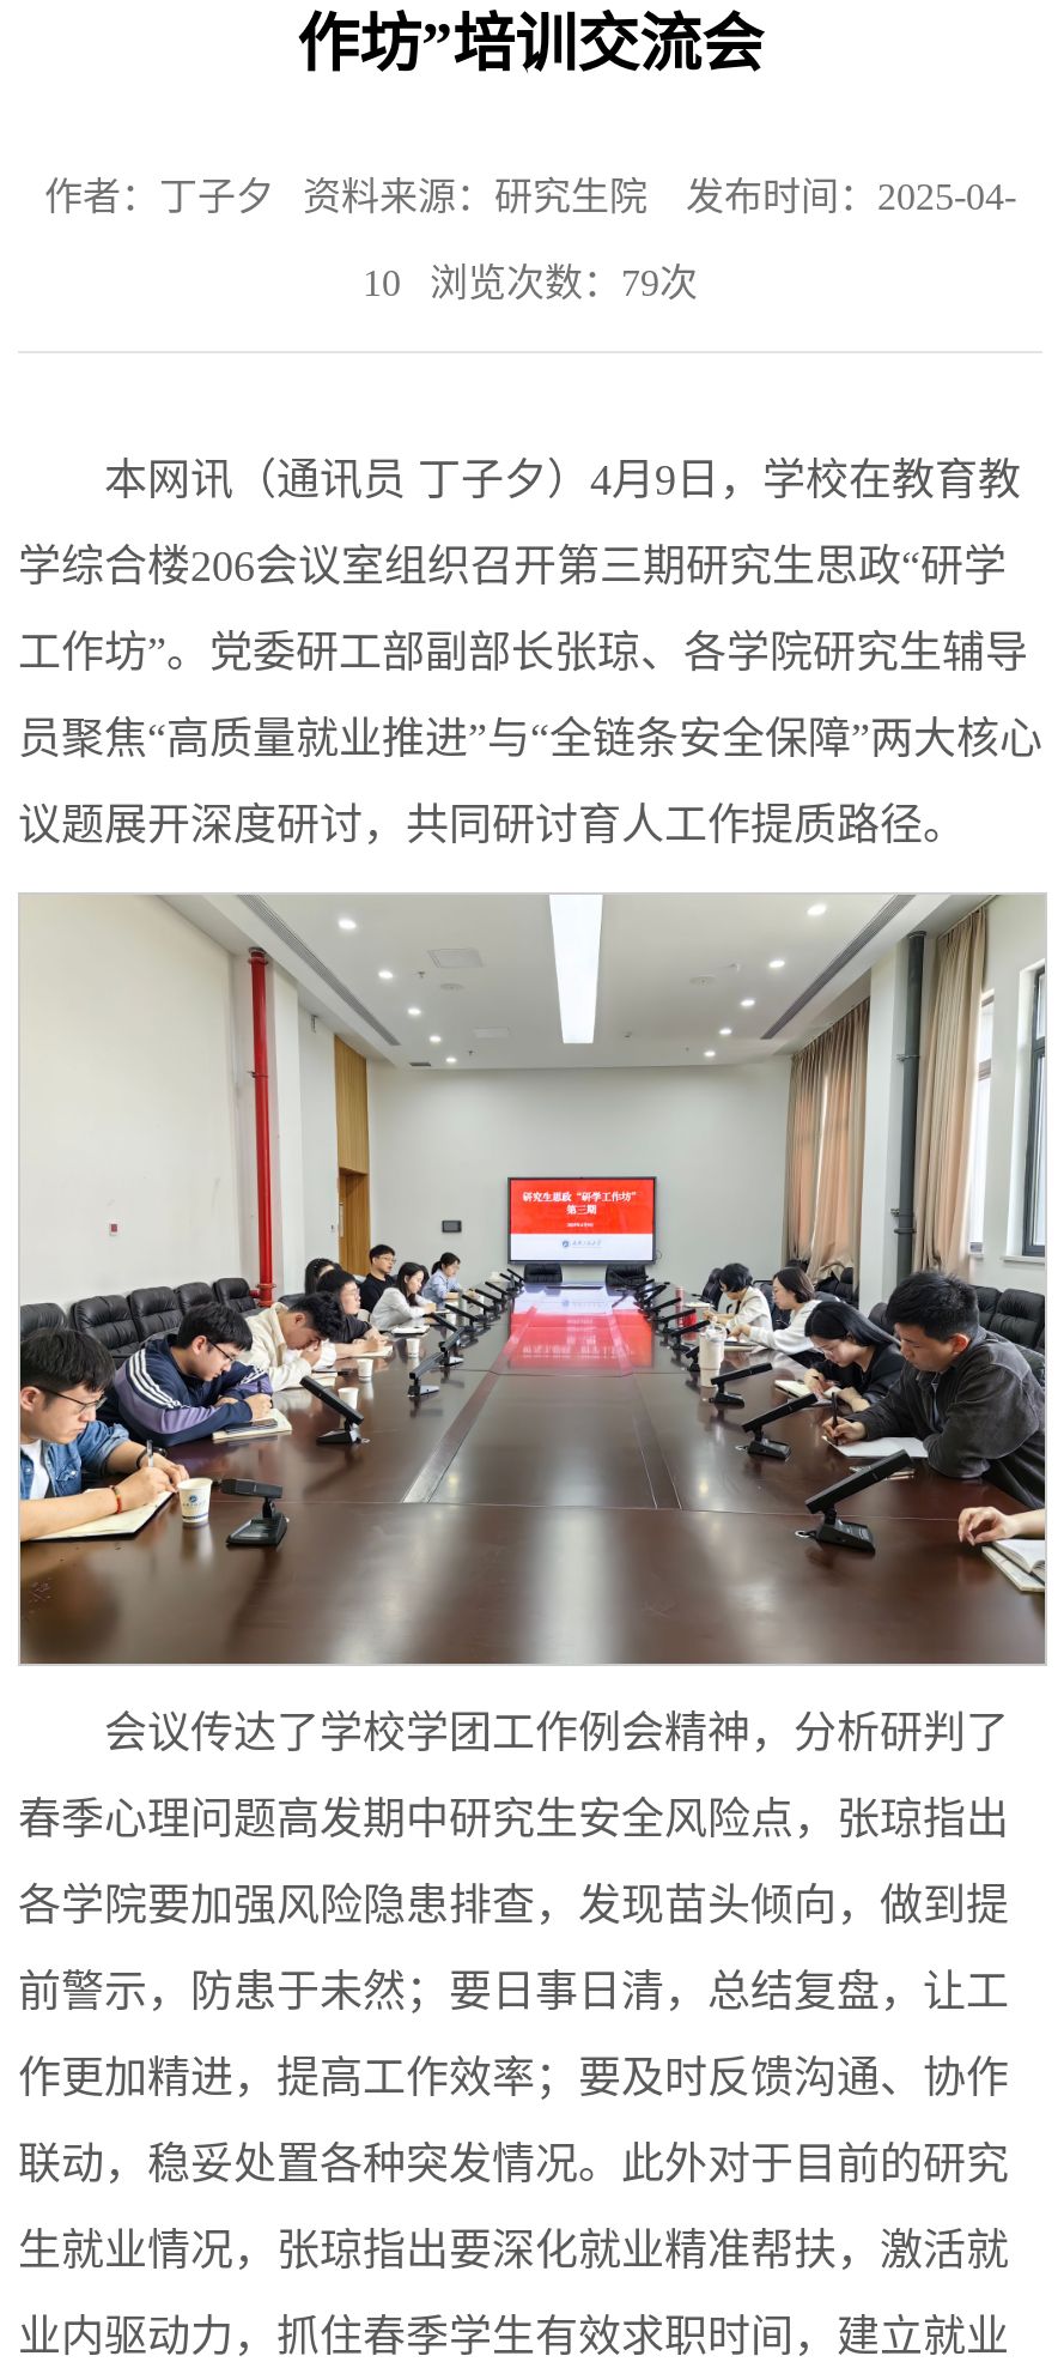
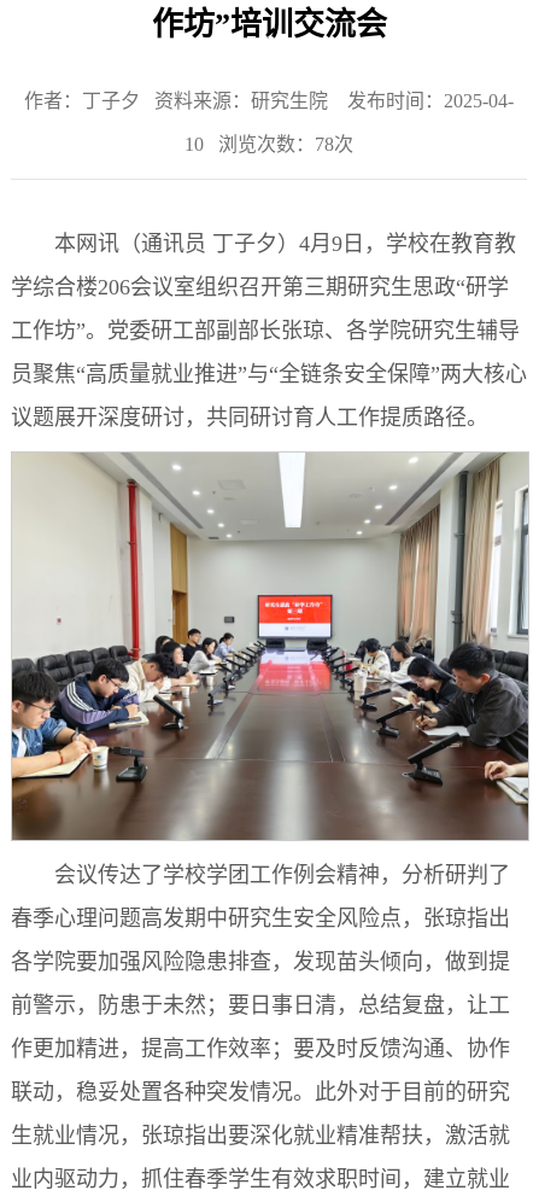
- 10 浏览次数：79次
+ 10 浏览次数：78次
